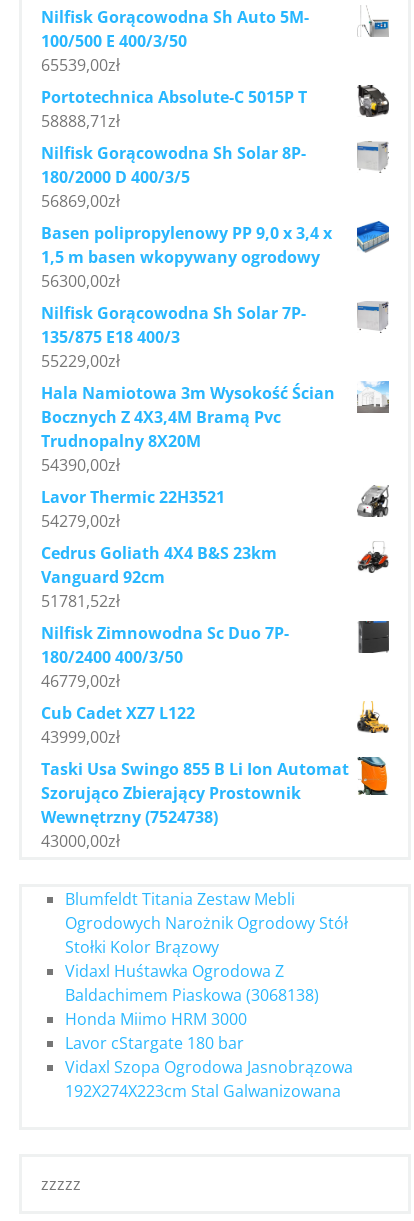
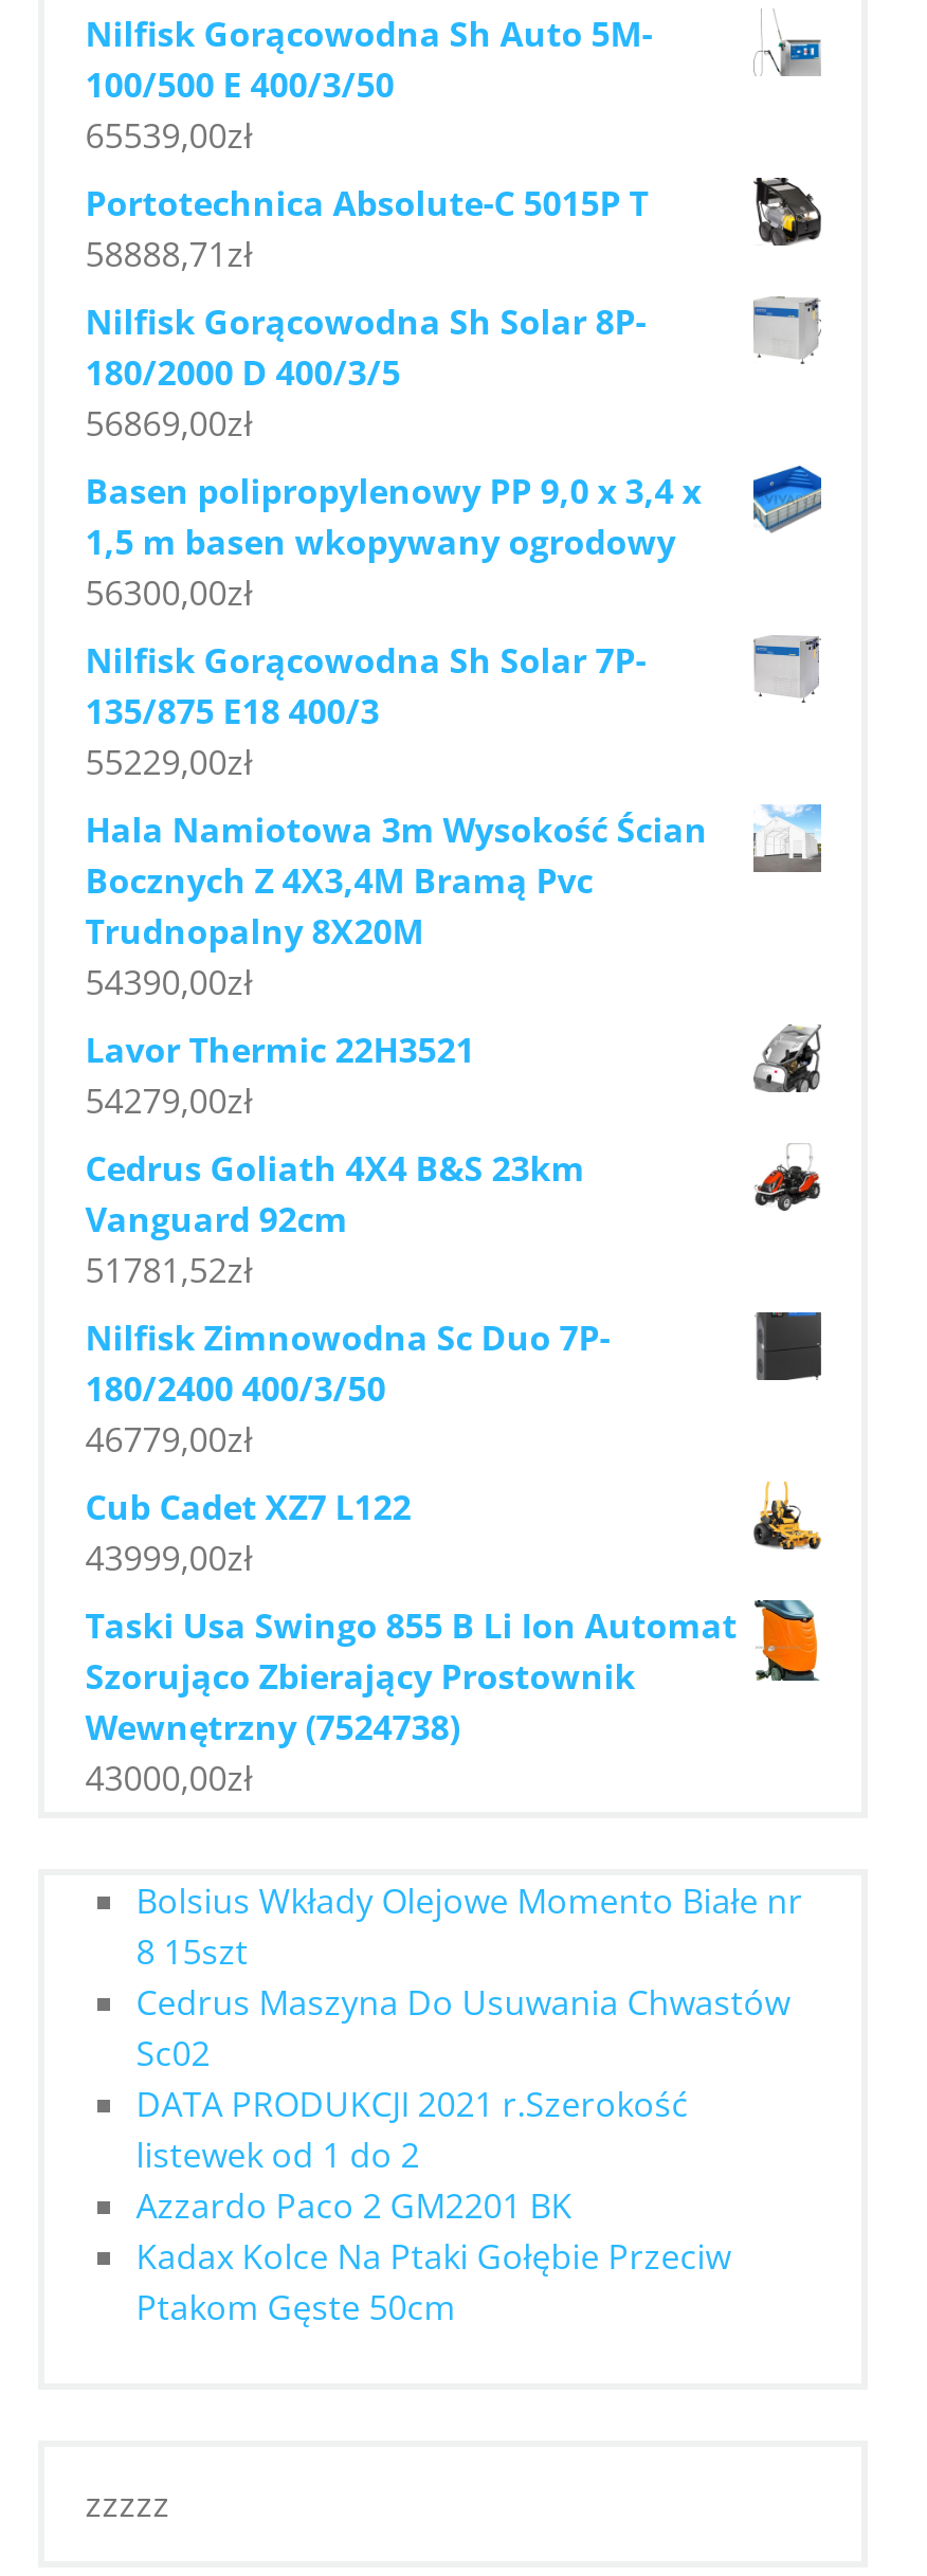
- Blumfeldt Titania Zestaw Mebli
- Ogrodowych Narożnik Ogrodowy Stół
- Stołki Kolor Brązowy
- Vidaxl Huśtawka Ogrodowa Z
- Baldachimem Piaskowa (3068138)
- Honda Miimo HRM 3000
- Lavor cStargate 180 bar
- Vidaxl Szopa Ogrodowa Jasnobrązowa
- 192X274X223cm Stal Galwanizowana
+ Bolsius Wkłady Olejowe Momento Białe nr
+ 8 15szt
+ Cedrus Maszyna Do Usuwania Chwastów
+ Sc02
+ DATA PRODUKCJI 2021 r.Szerokość
+ listewek od 1 do 2
+ Azzardo Paco 2 GM2201 BK
+ Kadax Kolce Na Ptaki Gołębie Przeciw
+ Ptakom Gęste 50cm
